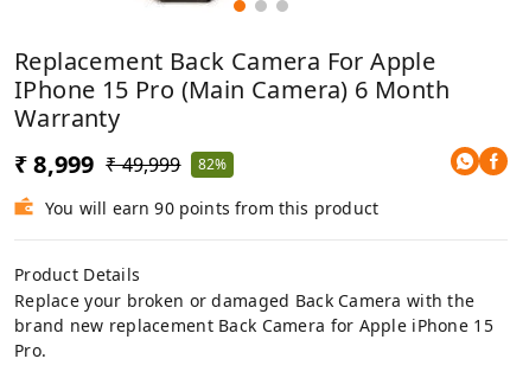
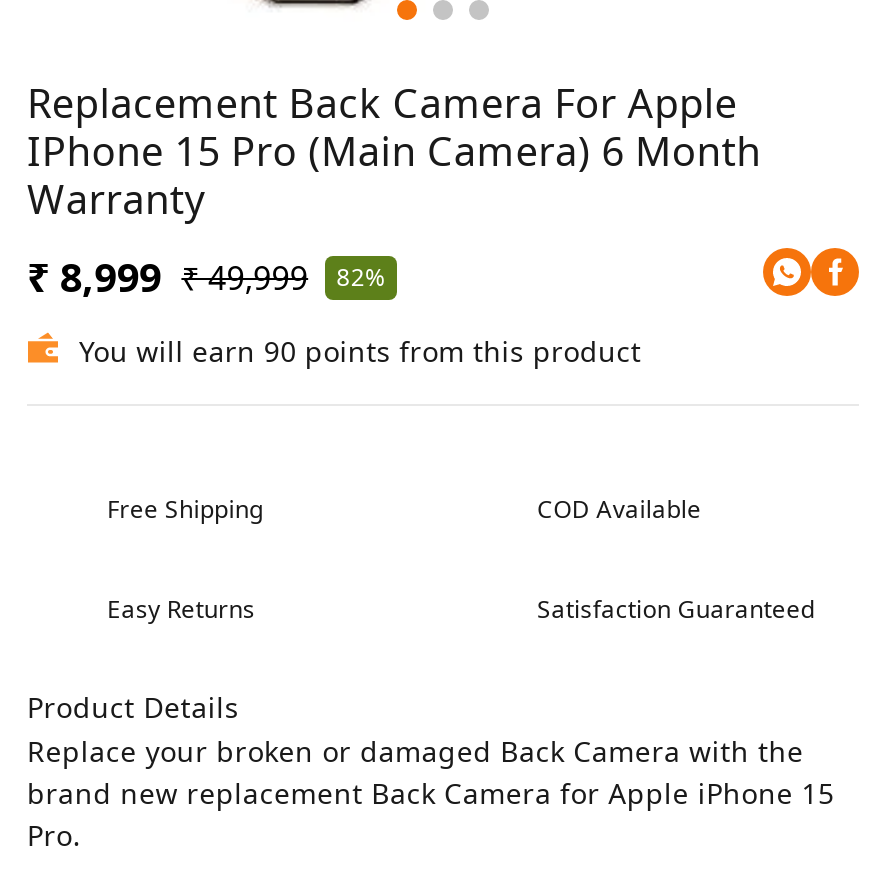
+ Free Shipping
+ COD Available
+ Easy Returns
+ Satisfaction Guaranteed
